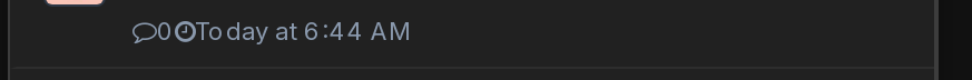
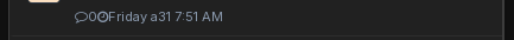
- 0 Today at 6:44 AM
+ 0 Friday a31 7:51 AM
